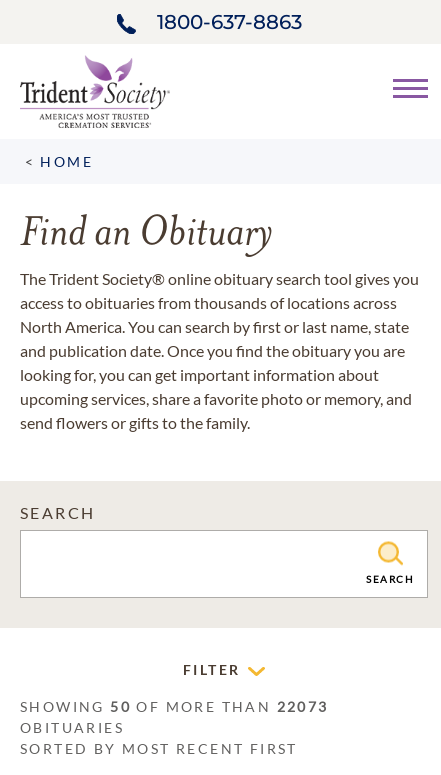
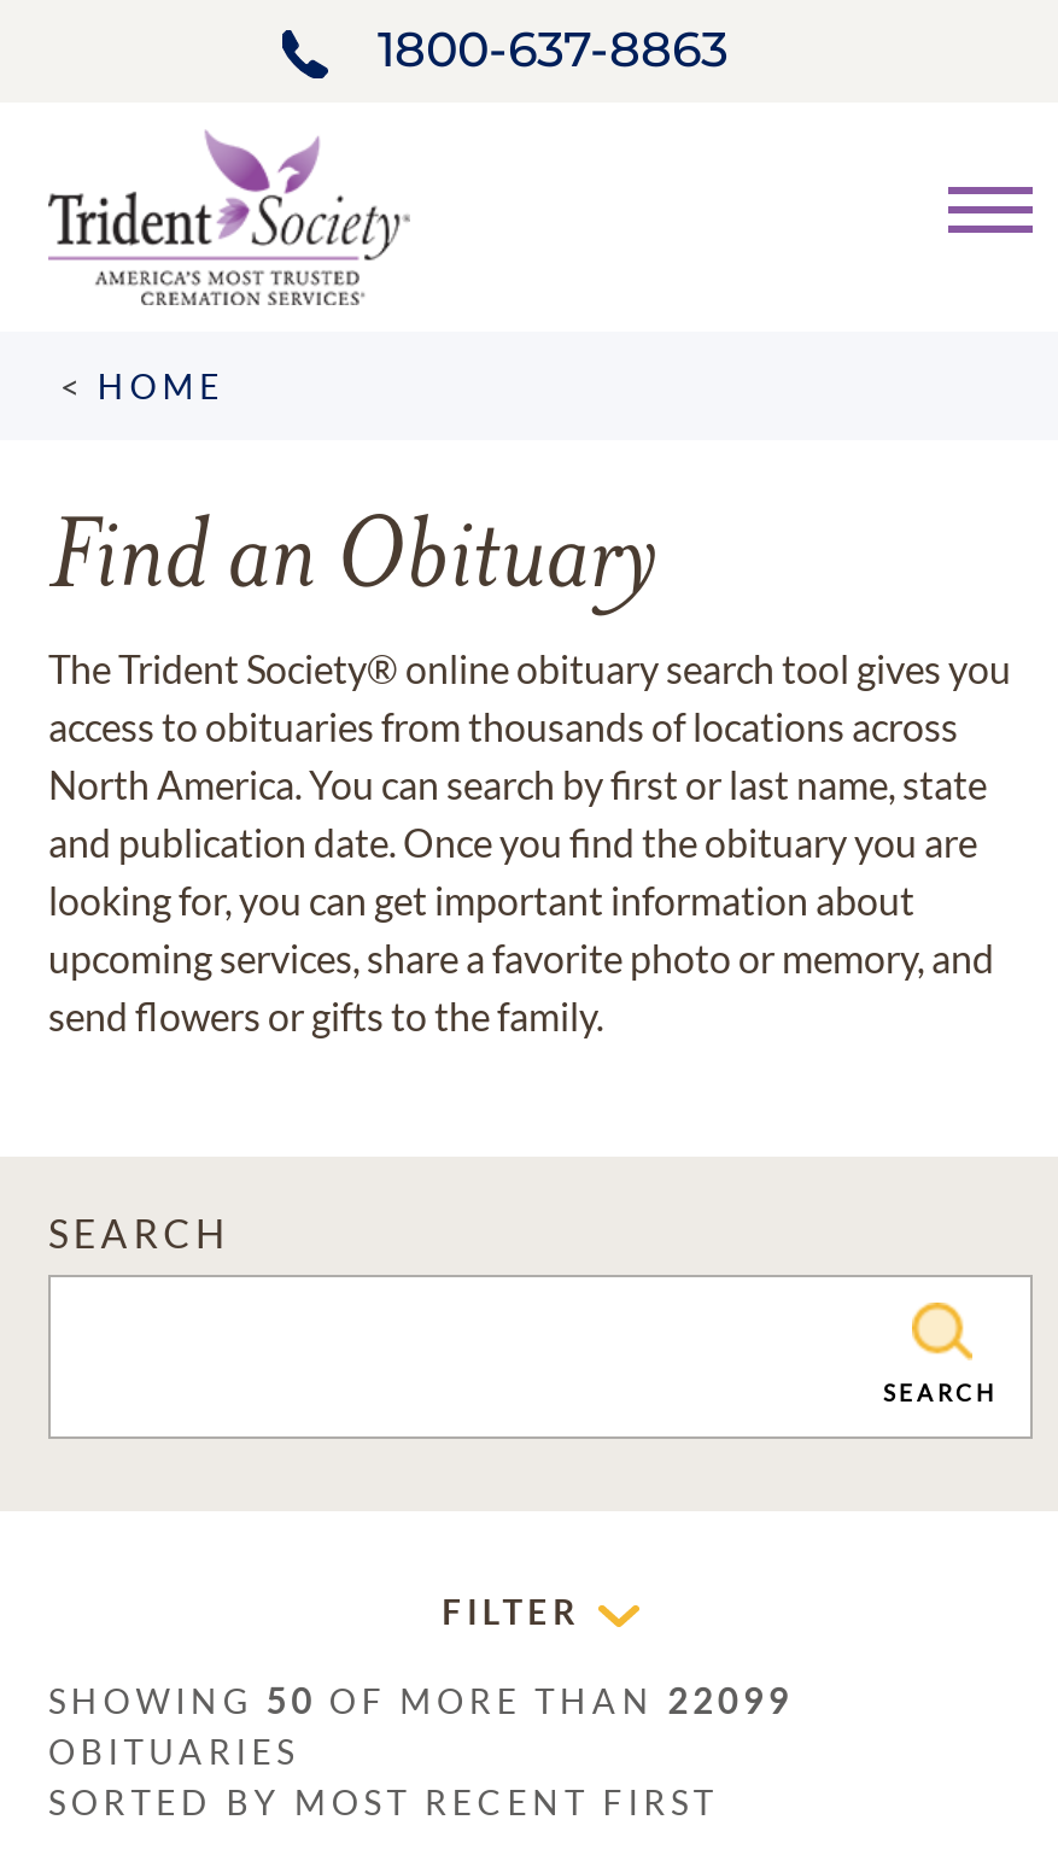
- SHOWING 50 OF MORE THAN 22073
+ SHOWING 50 OF MORE THAN 22099
